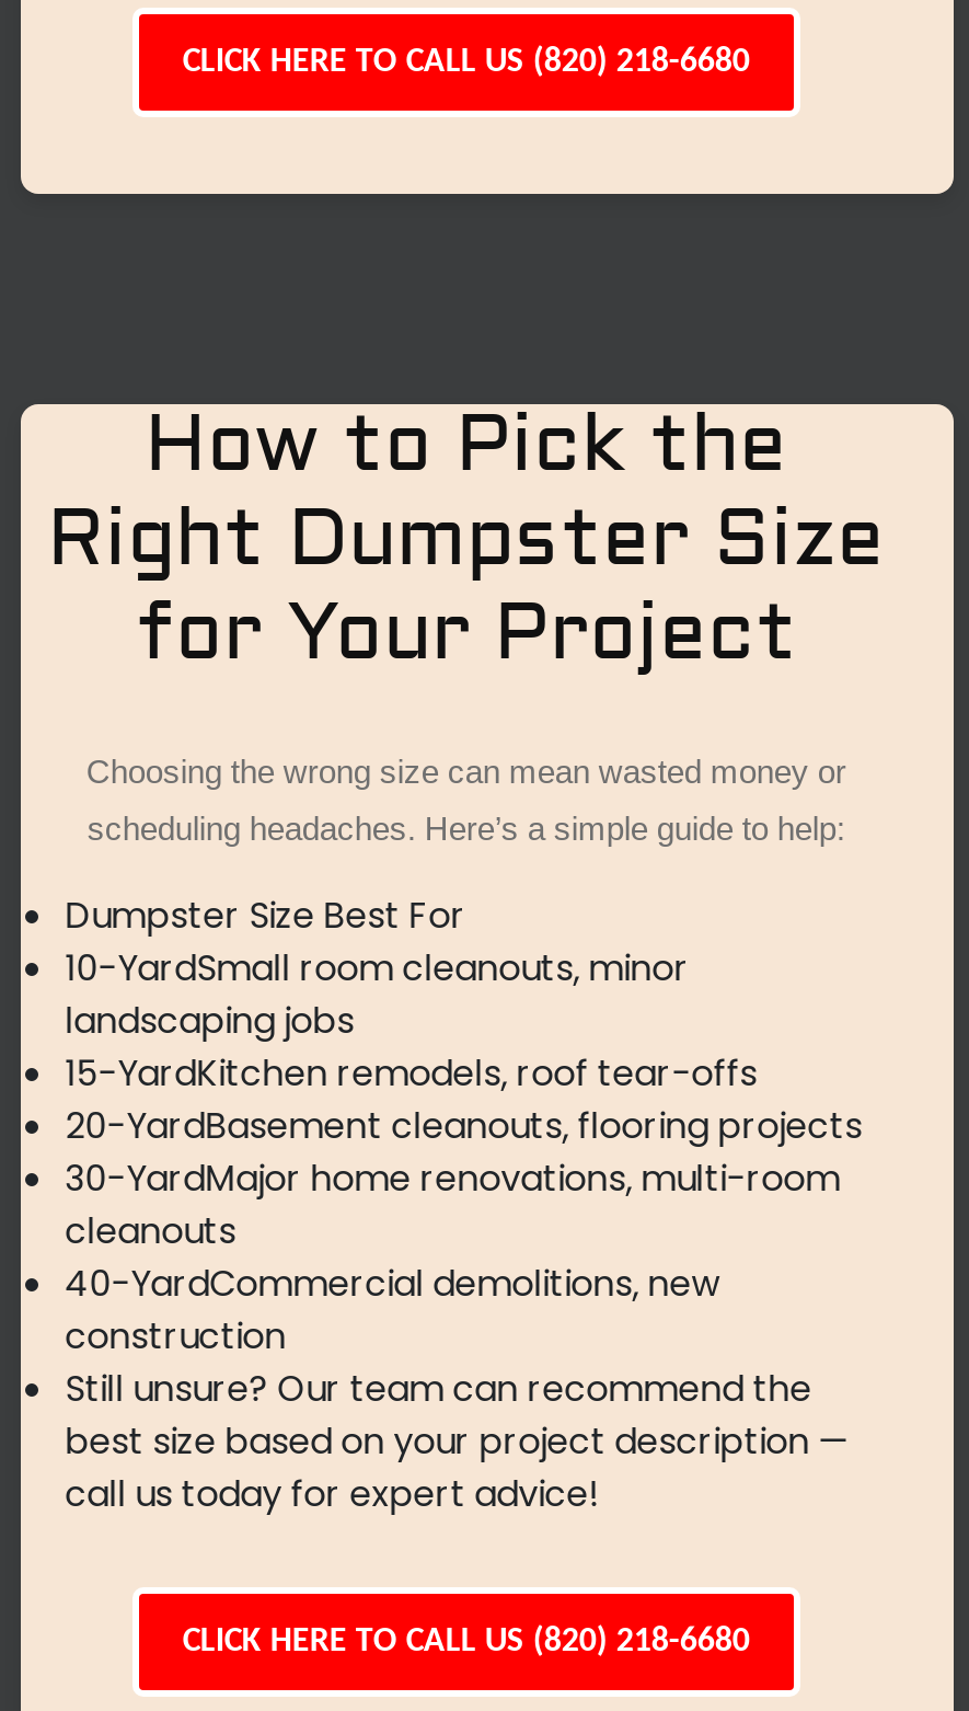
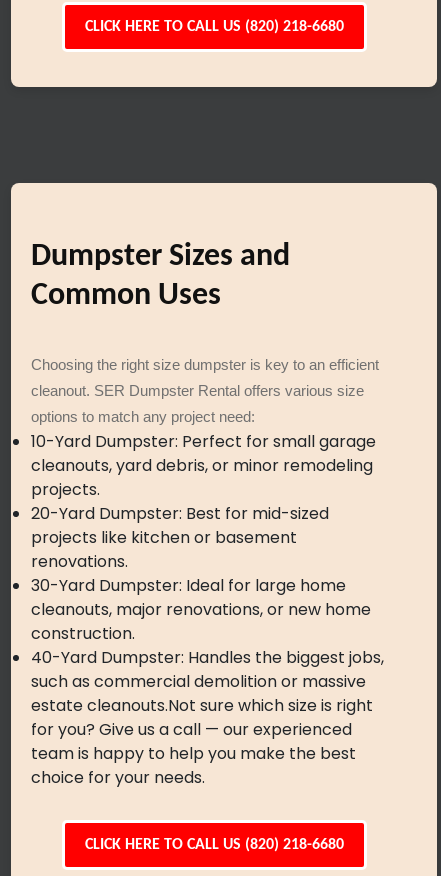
- How to Pick the
- Right Dumpster Size
- for Your Project
+ Dumpster Sizes and
+ Common Uses

- Choosing the wrong size can mean wasted money or
+ Choosing the right size dumpster is key to an efficient

- scheduling headaches. Here’s a simple guide to help:
+ cleanout. SER Dumpster Rental offers various size

- Dumpster Size Best For
- 10-YardSmall room cleanouts, minor
- landscaping jobs
- 15-YardKitchen remodels, roof tear-offs
- 20-YardBasement cleanouts, flooring projects
- 30-YardMajor home renovations, multi-room
- cleanouts
- 40-YardCommercial demolitions, new
- construction
- Still unsure? Our team can recommend the
- best size based on your project description —
- call us today for expert advice!
+ options to match any project need:
+ 10-Yard Dumpster: Perfect for small garage
+ cleanouts, yard debris, or minor remodeling
+ projects.
+ 20-Yard Dumpster: Best for mid-sized
+ projects like kitchen or basement
+ renovations.
+ 30-Yard Dumpster: Ideal for large home
+ cleanouts, major renovations, or new home
+ construction.
+ 40-Yard Dumpster: Handles the biggest jobs,
+ such as commercial demolition or massive
+ estate cleanouts.Not sure which size is right
+ for you? Give us a call — our experienced
+ team is happy to help you make the best
+ choice for your needs.
